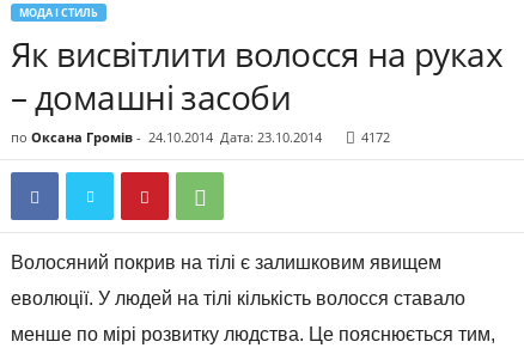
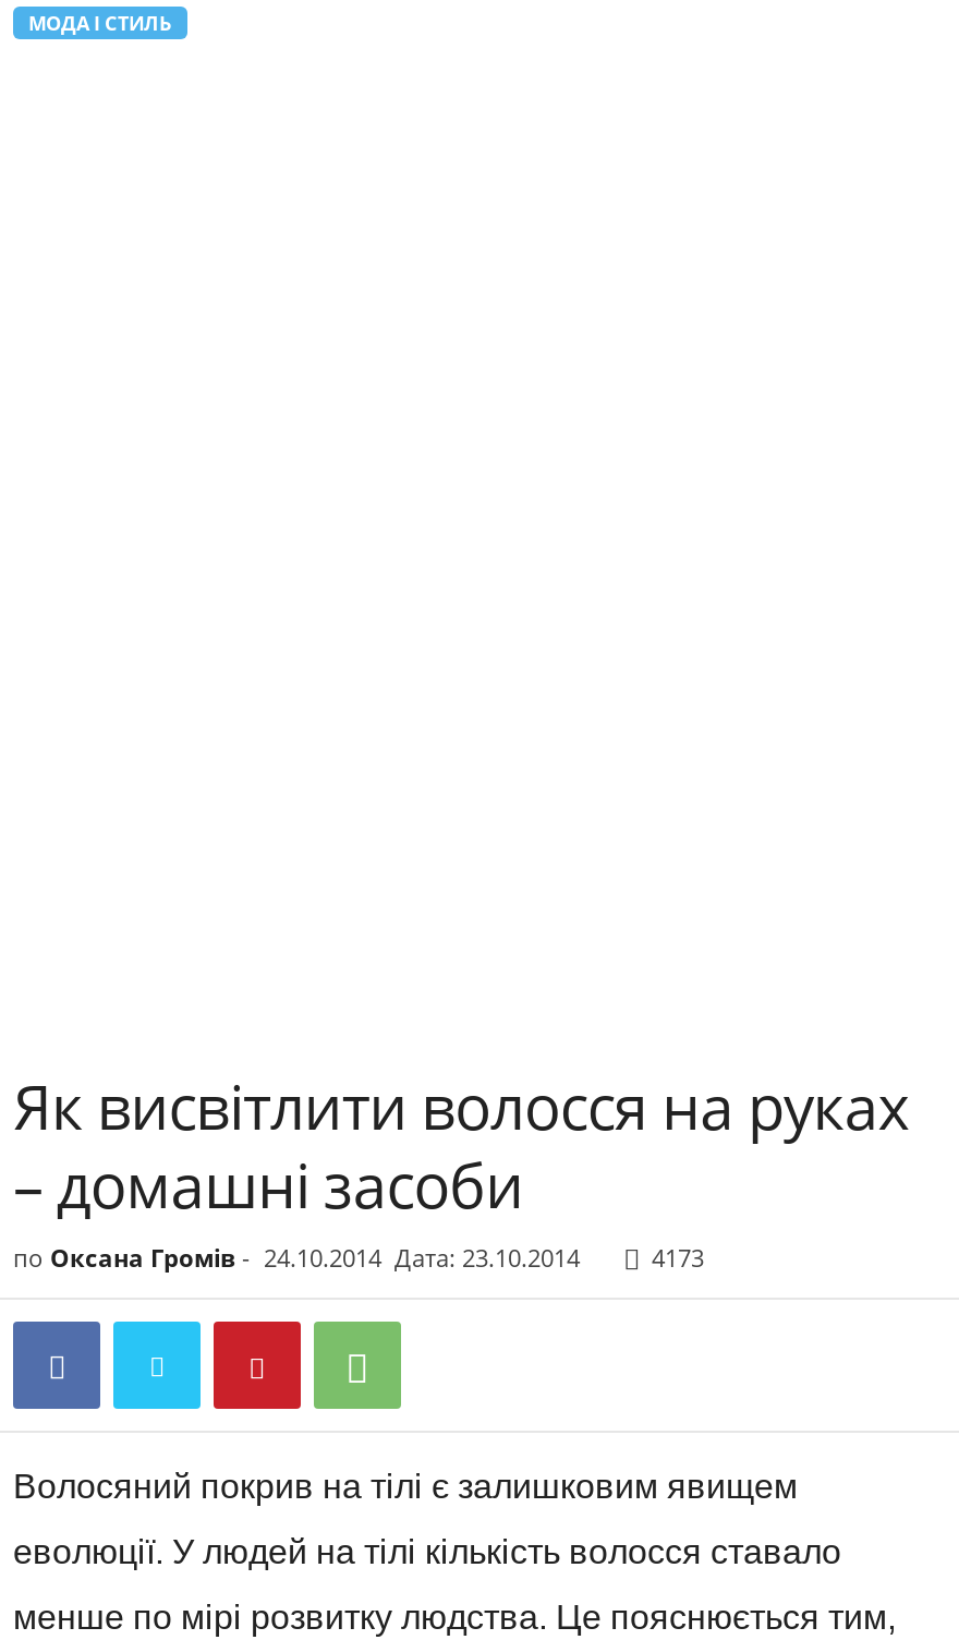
- 4172
+ 4173
